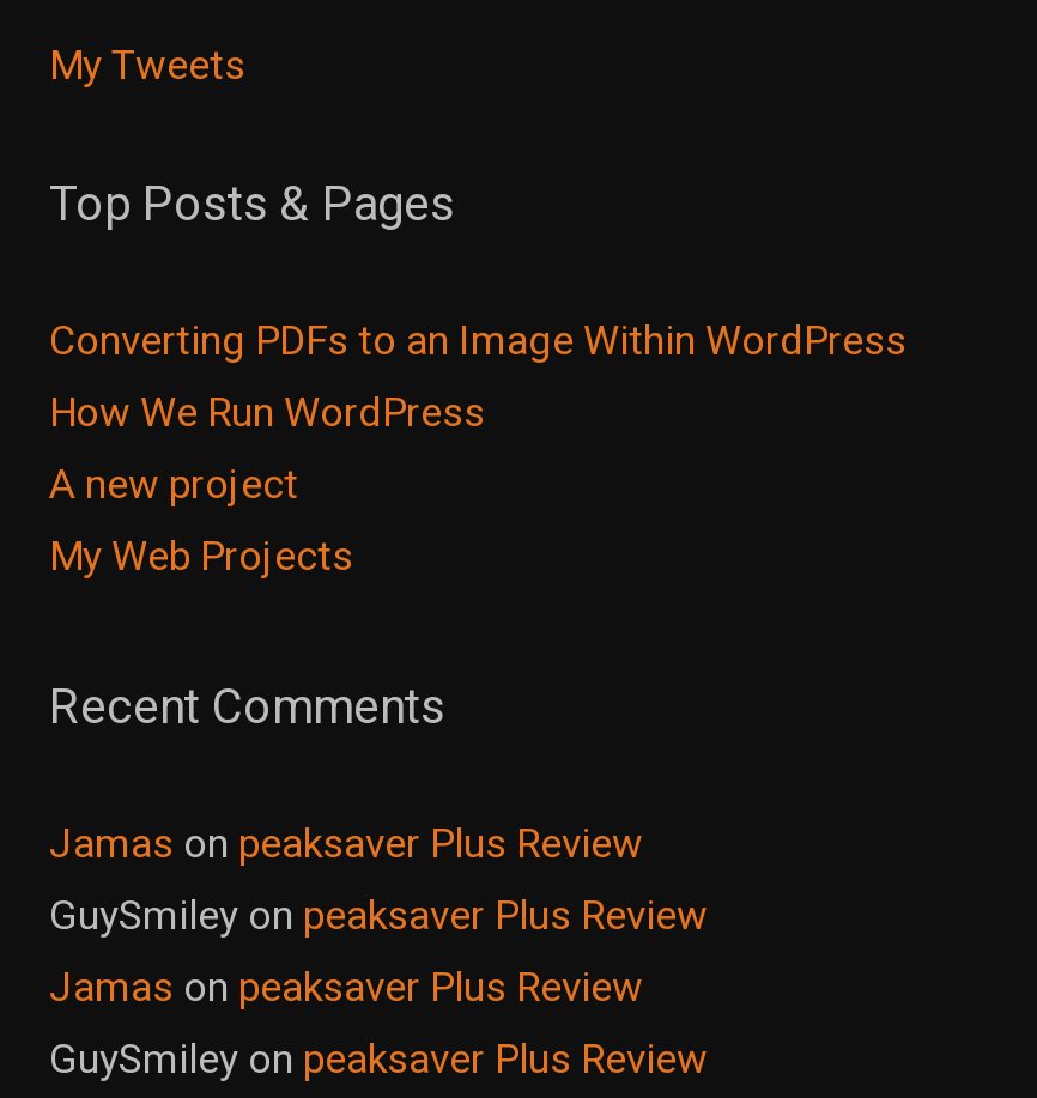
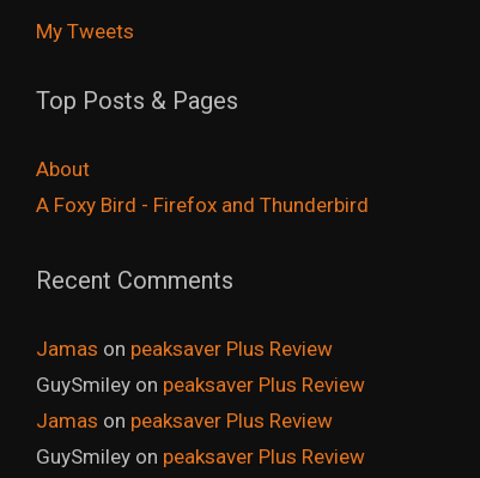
- Converting PDFs to an Image Within WordPress
- How We Run WordPress
- A new project
- My Web Projects
+ About
+ A Foxy Bird - Firefox and Thunderbird
